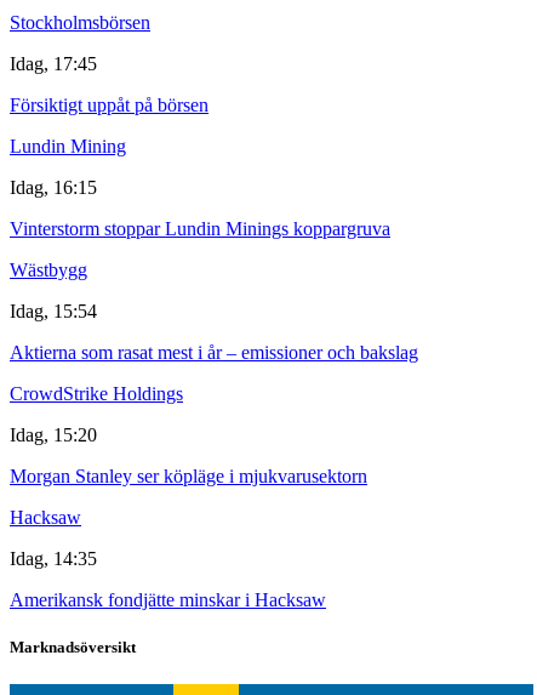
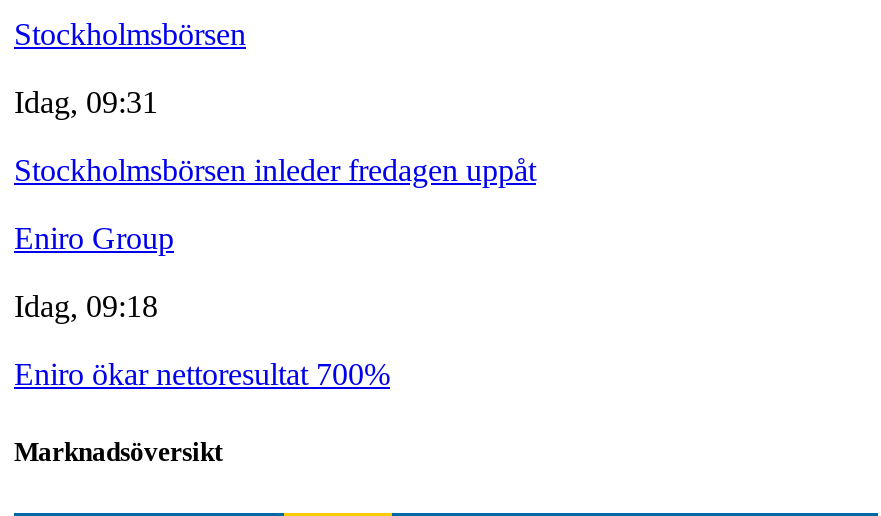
- Idag, 17:45
- Försiktigt uppåt på börsen
- Lundin Mining
- Idag, 16:15
- Vinterstorm stoppar Lundin Minings koppargruva
- Wästbygg
- Idag, 15:54
- Aktierna som rasat mest i år – emissioner och bakslag
- CrowdStrike Holdings
- Idag, 15:20
- Morgan Stanley ser köpläge i mjukvarusektorn
- Hacksaw
- Idag, 14:35
- Amerikansk fondjätte minskar i Hacksaw
+ Idag, 09:31
+ Stockholmsbörsen inleder fredagen uppåt
+ Eniro Group
+ Idag, 09:18
+ Eniro ökar nettoresultat 700%
